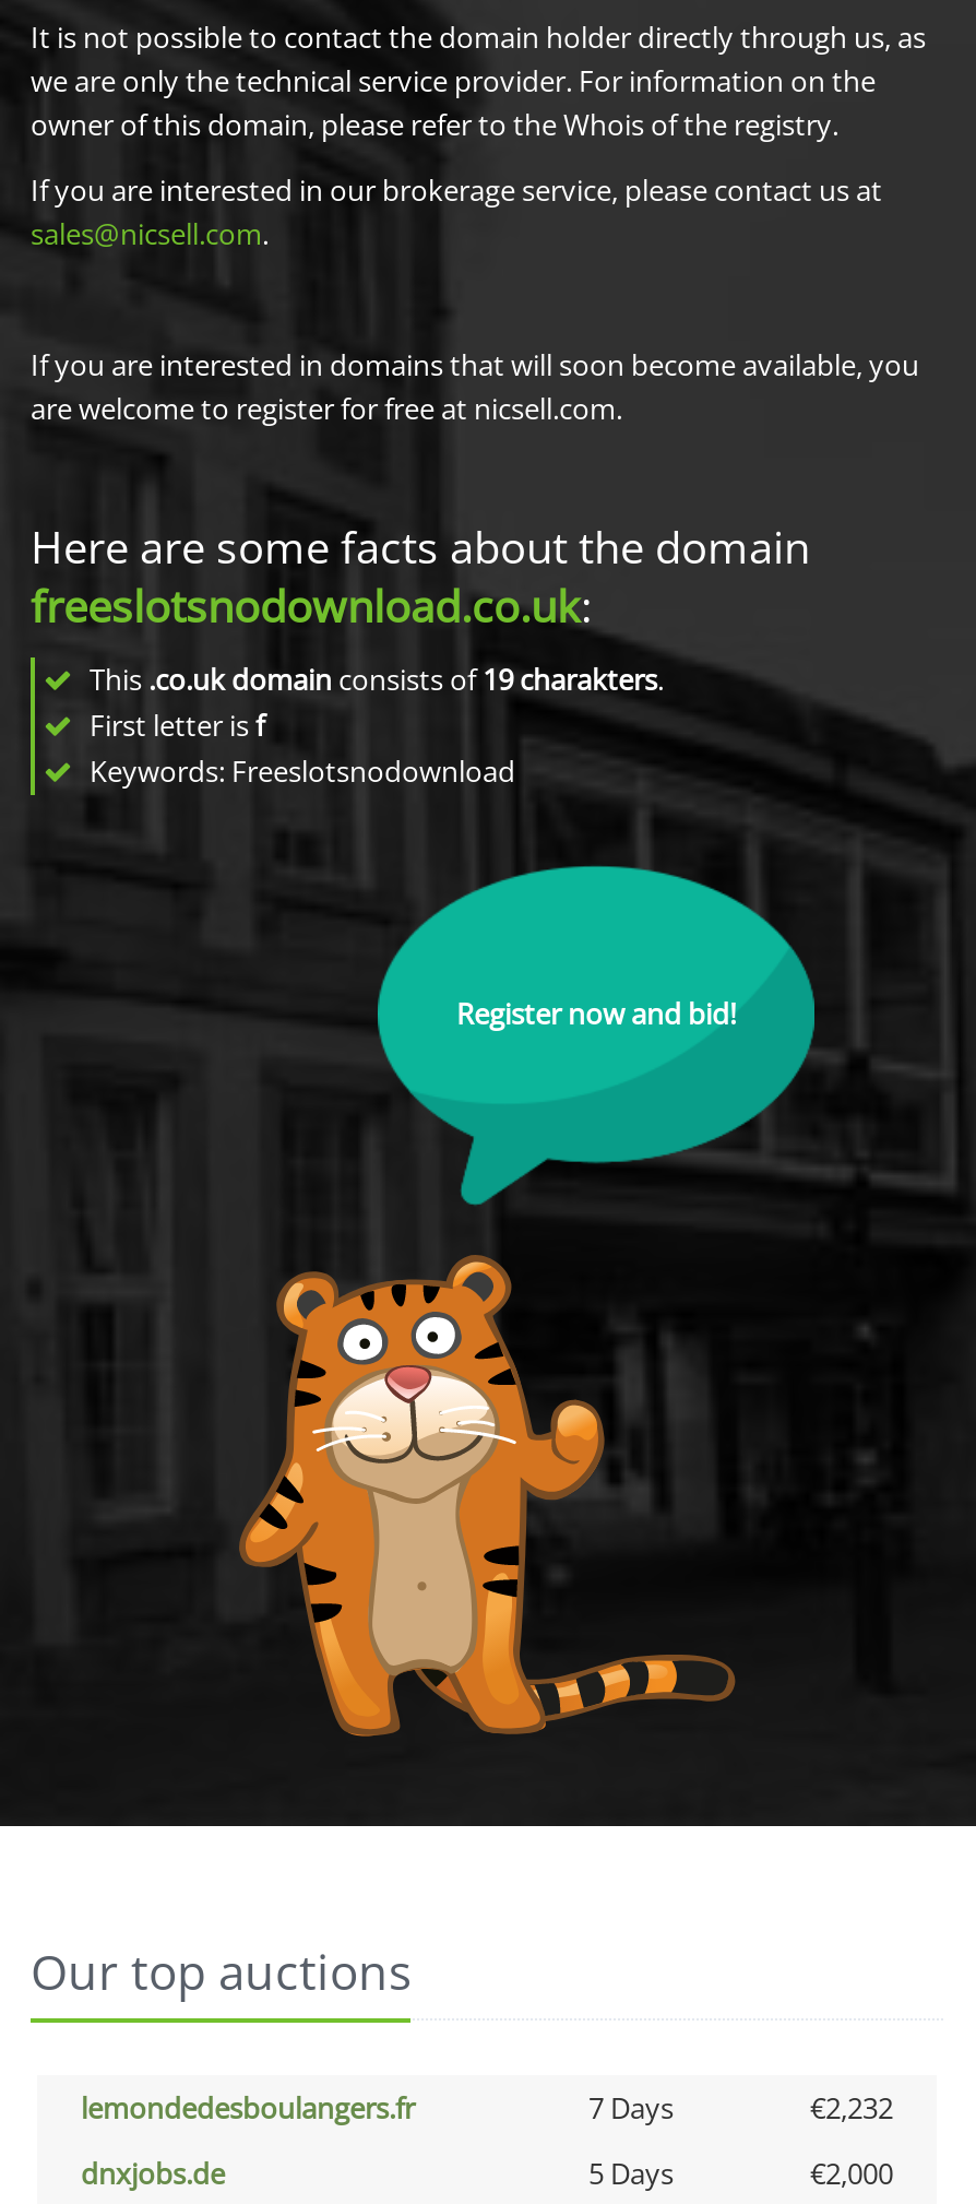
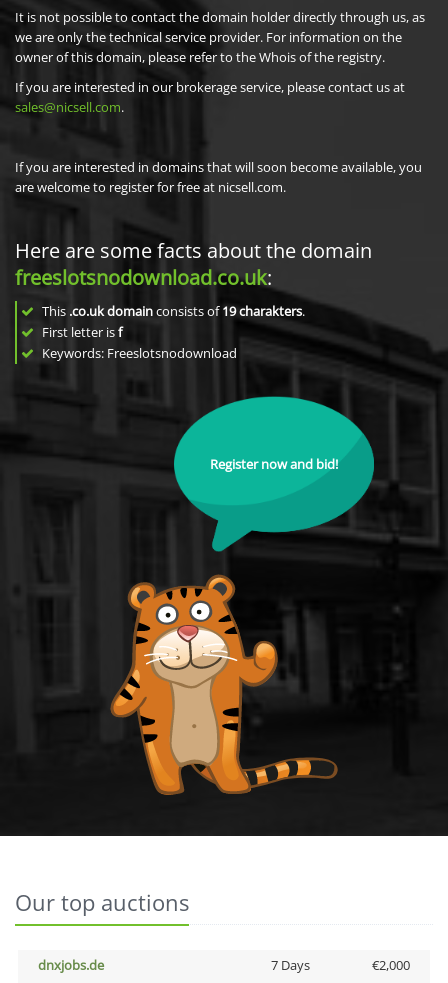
- lemondedesboulangers.fr
- 7 Days
- €2,232

- 5 Days
+ 7 Days
